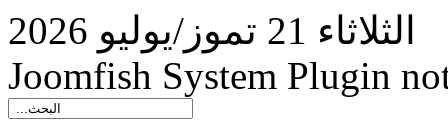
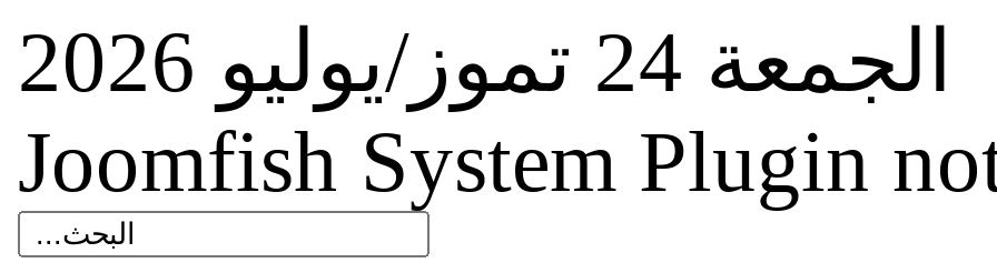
- الثلاثاء 21 تموز/يوليو 2026
+ الجمعة 24 تموز/يوليو 2026
